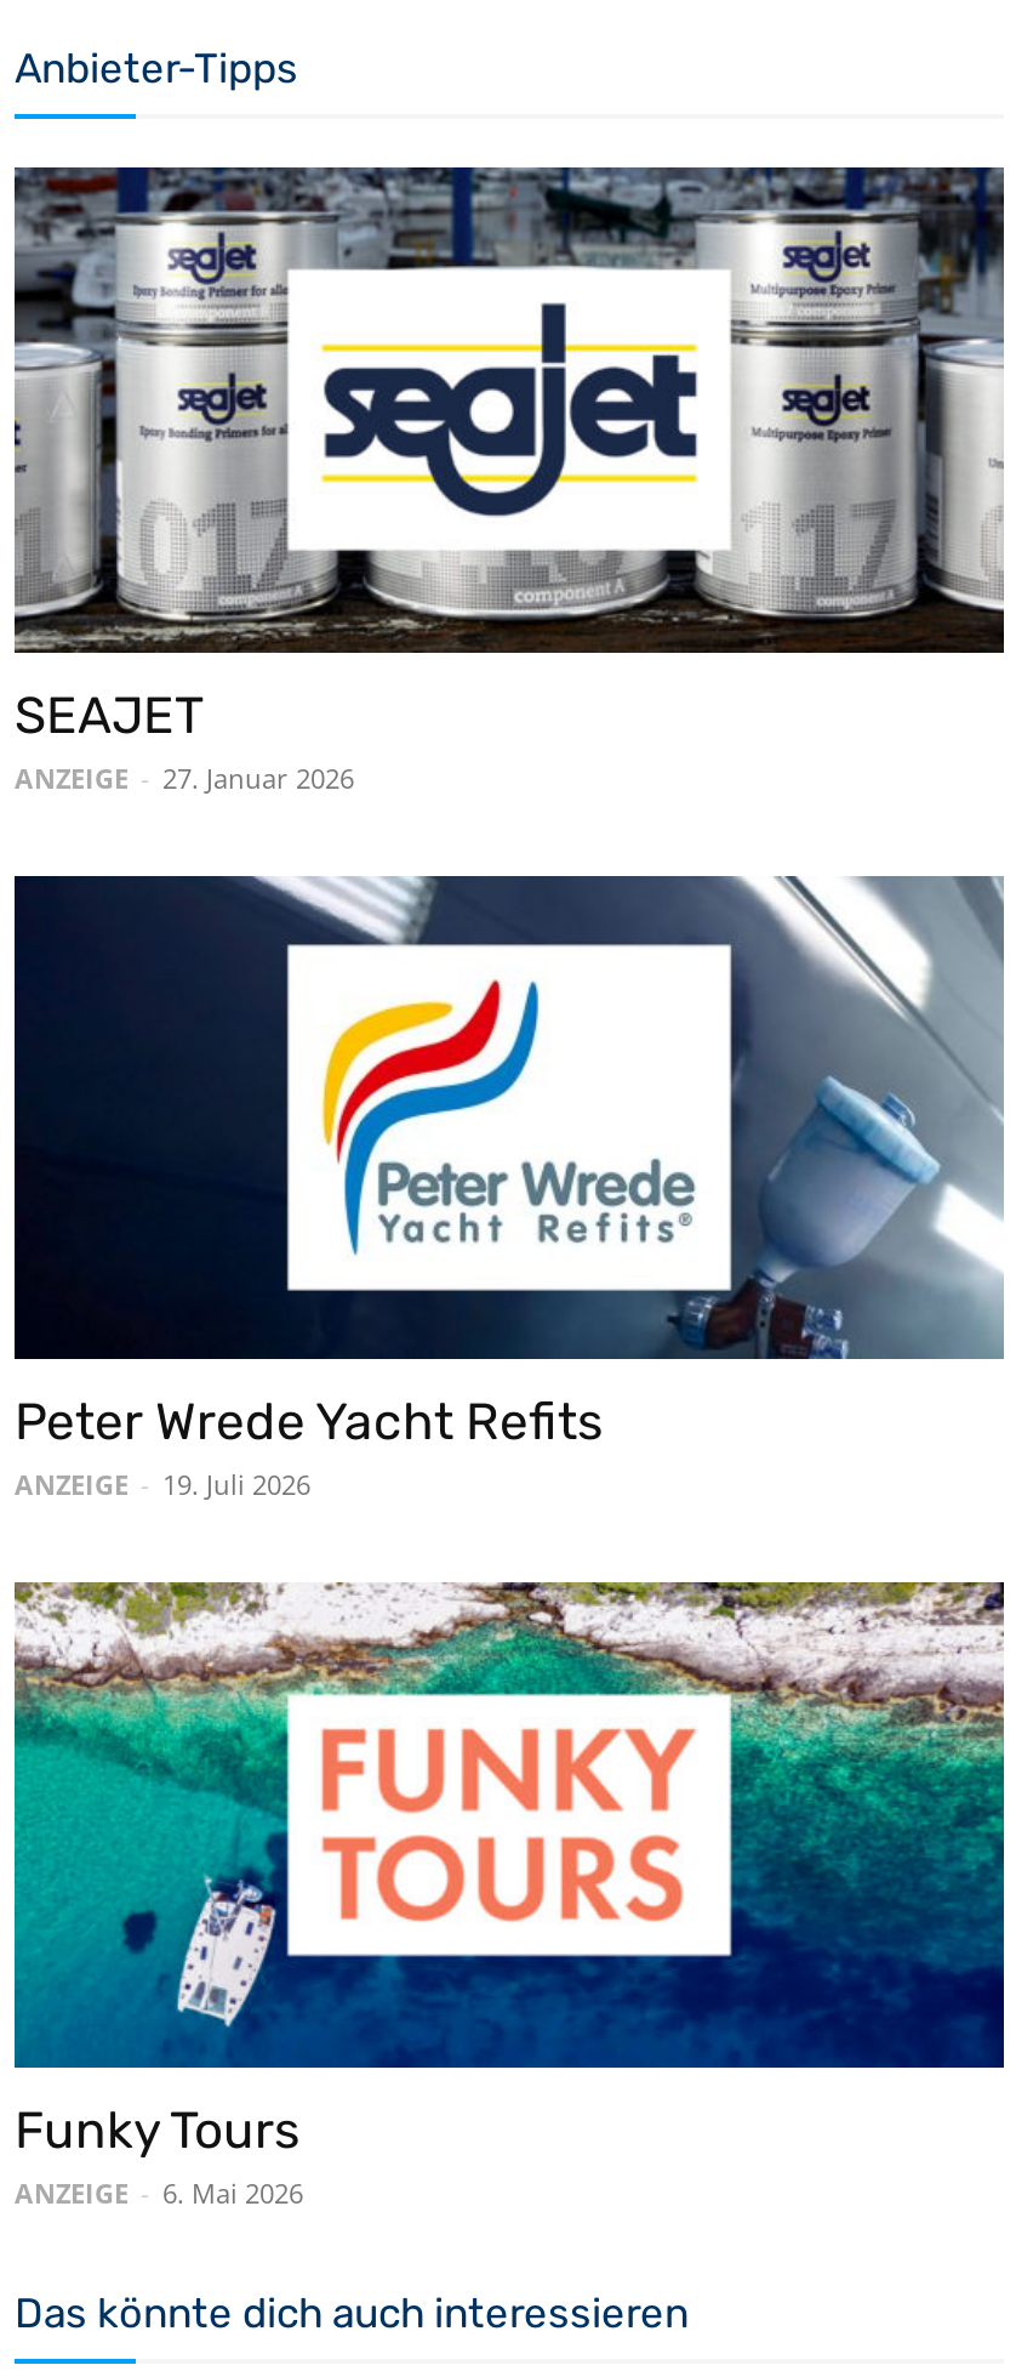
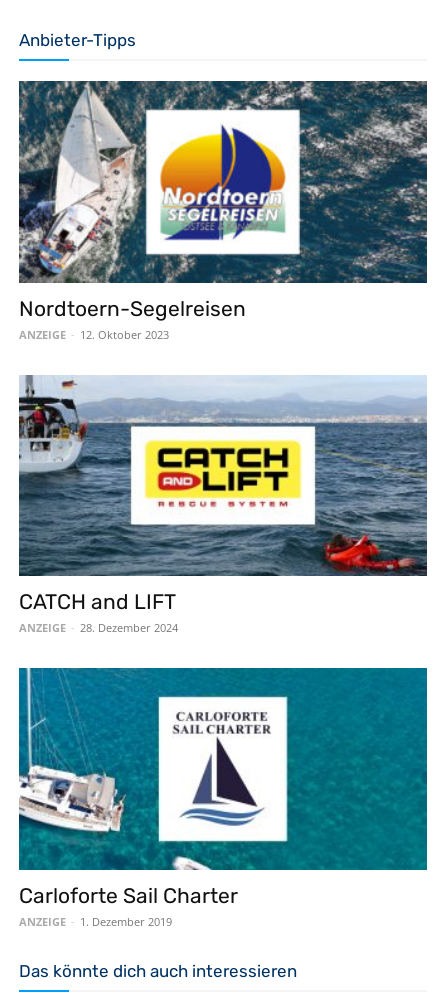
- [image]
- SEAJET
- ANZEIGE - 27. Januar 2026
+ [image]
+ Nordtoern-Segelreisen
+ ANZEIGE - 12. Oktober 2023

- [image]
- Peter Wrede Yacht Refits
- ANZEIGE - 19. Juli 2026
+ [image]
+ CATCH and LIFT
+ ANZEIGE - 28. Dezember 2024

- [image]
- Funky Tours
- ANZEIGE - 6. Mai 2026
+ [image]
+ Carloforte Sail Charter
+ ANZEIGE - 1. Dezember 2019
